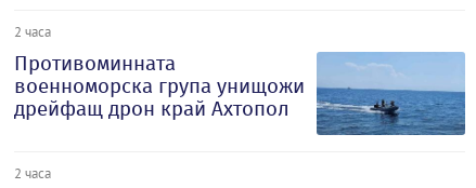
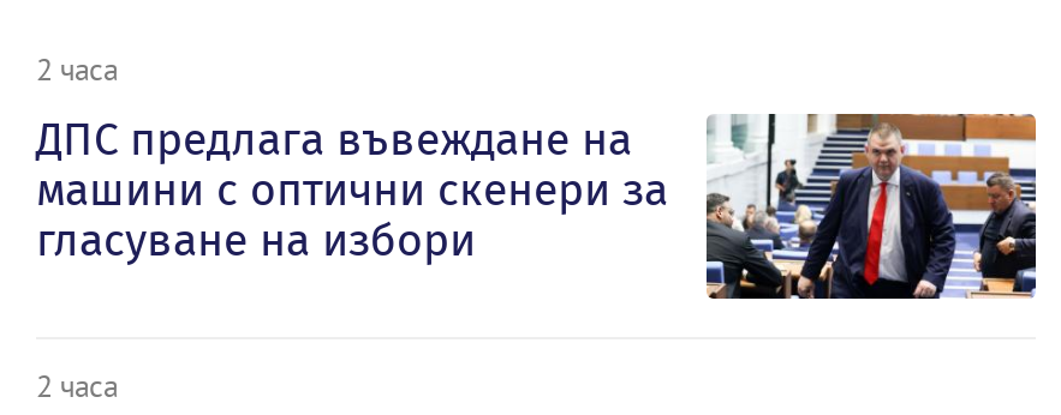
- [image]
- Противоминната
- военноморска група унищожи
- дрейфащ дрон край Ахтопол
+ [image]
+ ДПС предлага въвеждане на
+ машини с оптични скенери за
+ гласуване на избори
